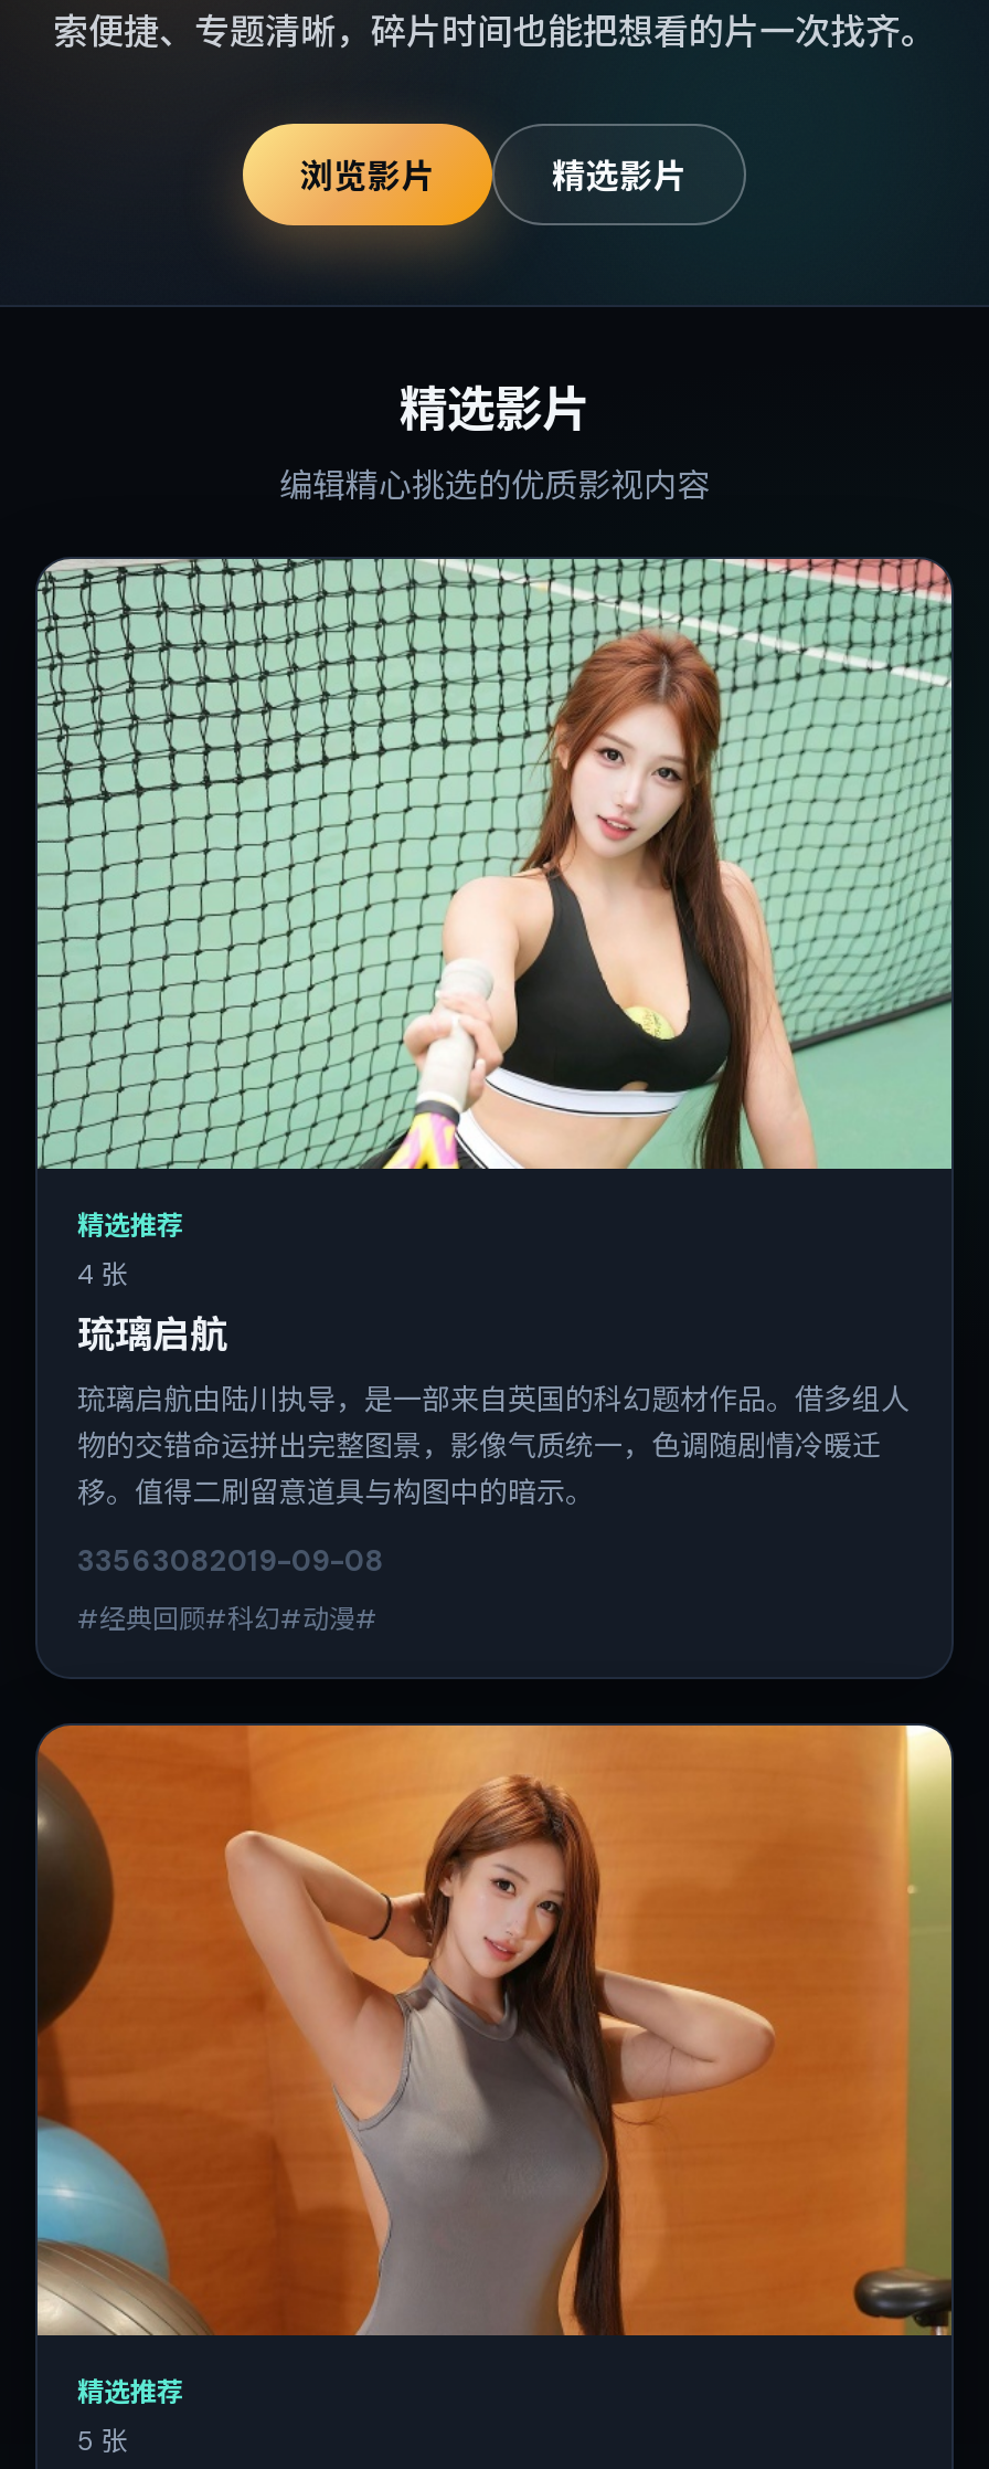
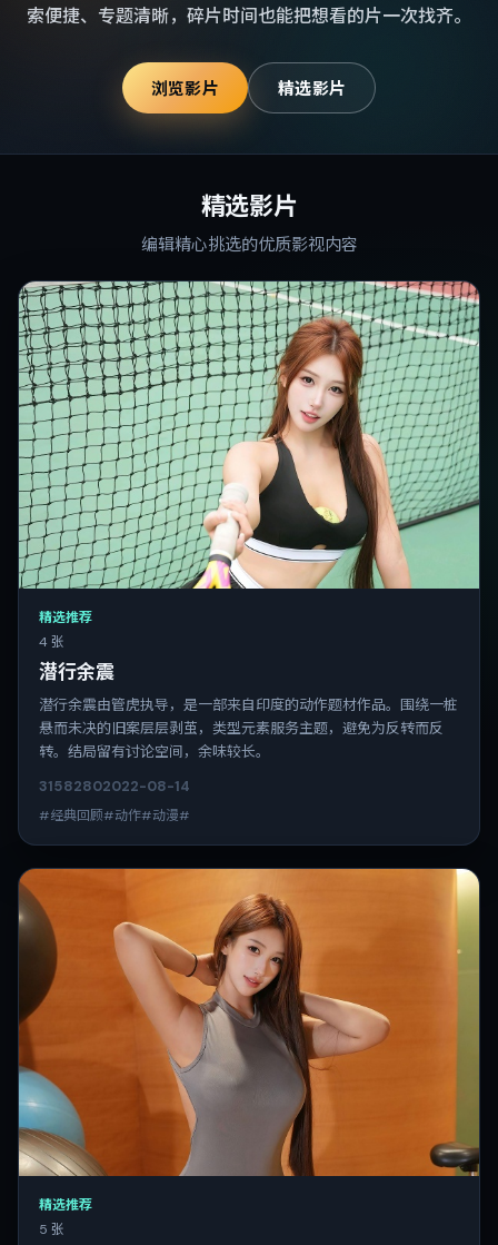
- 琉璃启航
+ 潜行余震

- 琉璃启航由陆川执导，是一部来自英国的科幻题材作品。借多组人
- 物的交错命运拼出完整图景，影像气质统一，色调随剧情冷暖迁
- 移。值得二刷留意道具与构图中的暗示。
+ 潜行余震由管虎执导，是一部来自印度的动作题材作品。围绕一桩
+ 悬而未决的旧案层层剥茧，类型元素服务主题，避免为反转而反
+ 转。结局留有讨论空间，余味较长。

- 33563082019-09-08
+ 31582802022-08-14

- #经典回顾#科幻#动漫#
+ #经典回顾#动作#动漫#
